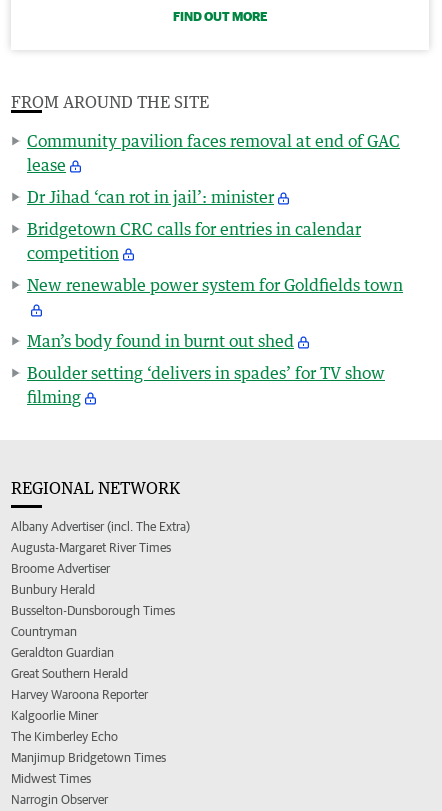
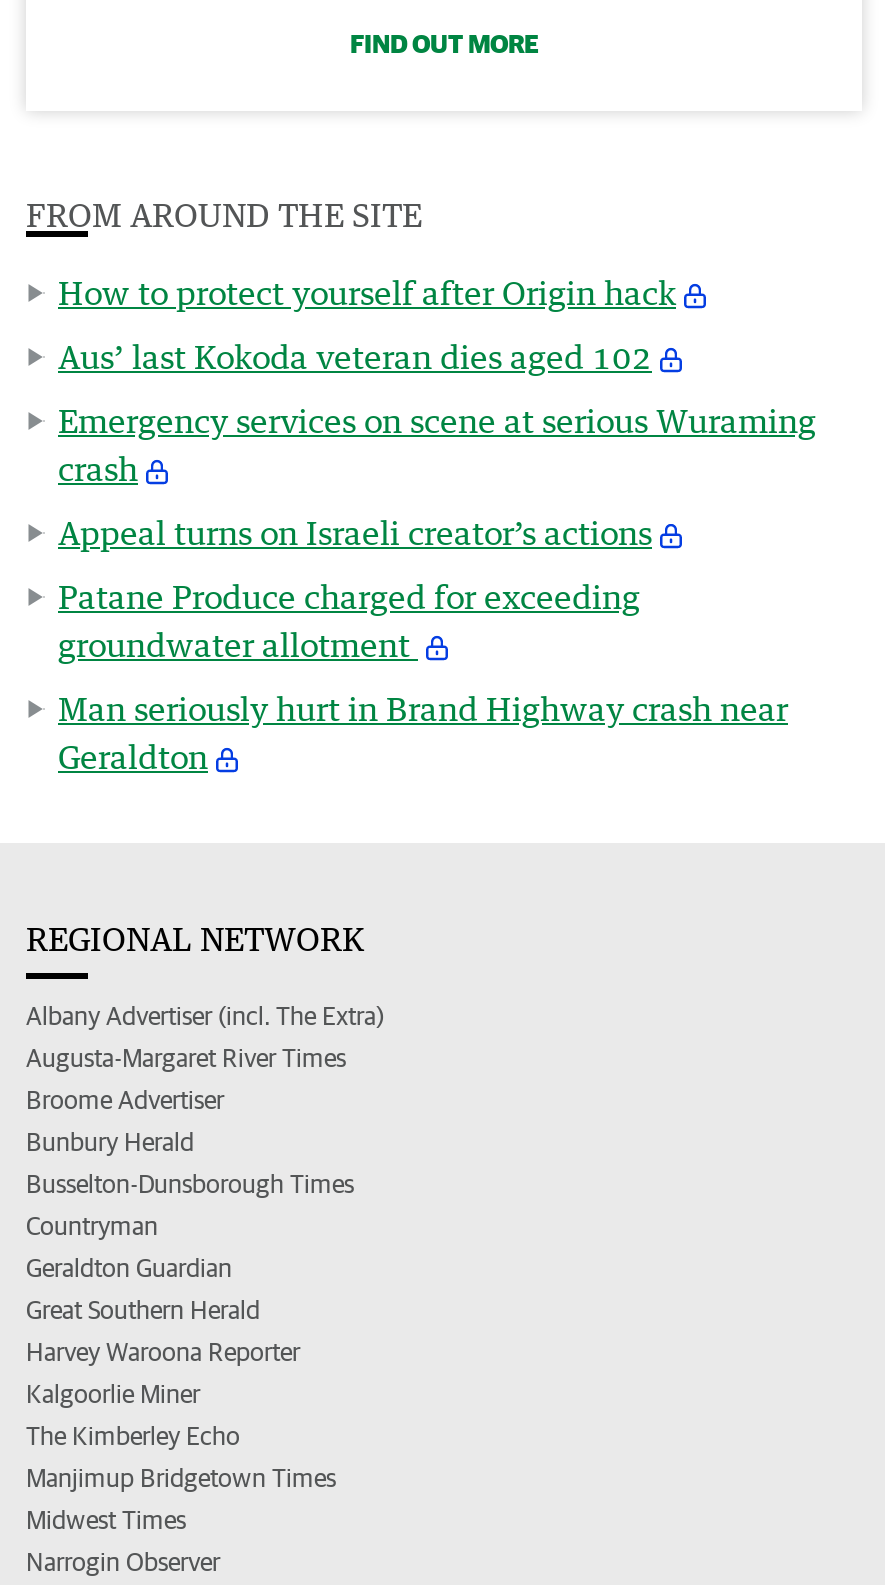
- Community pavilion faces removal at end of GAC
- lease
+ How to protect yourself after Origin hack

- Dr Jihad ‘can rot in jail’: minister
+ Aus’ last Kokoda veteran dies aged 102

- Bridgetown CRC calls for entries in calendar
- competition
+ Emergency services on scene at serious Wuraming
+ crash

- New renewable power system for Goldfields town
+ Appeal turns on Israeli creator’s actions

- Man’s body found in burnt out shed
+ Patane Produce charged for exceeding
+ groundwater allotment

- Boulder setting ‘delivers in spades’ for TV show
- filming
+ Man seriously hurt in Brand Highway crash near
+ Geraldton
